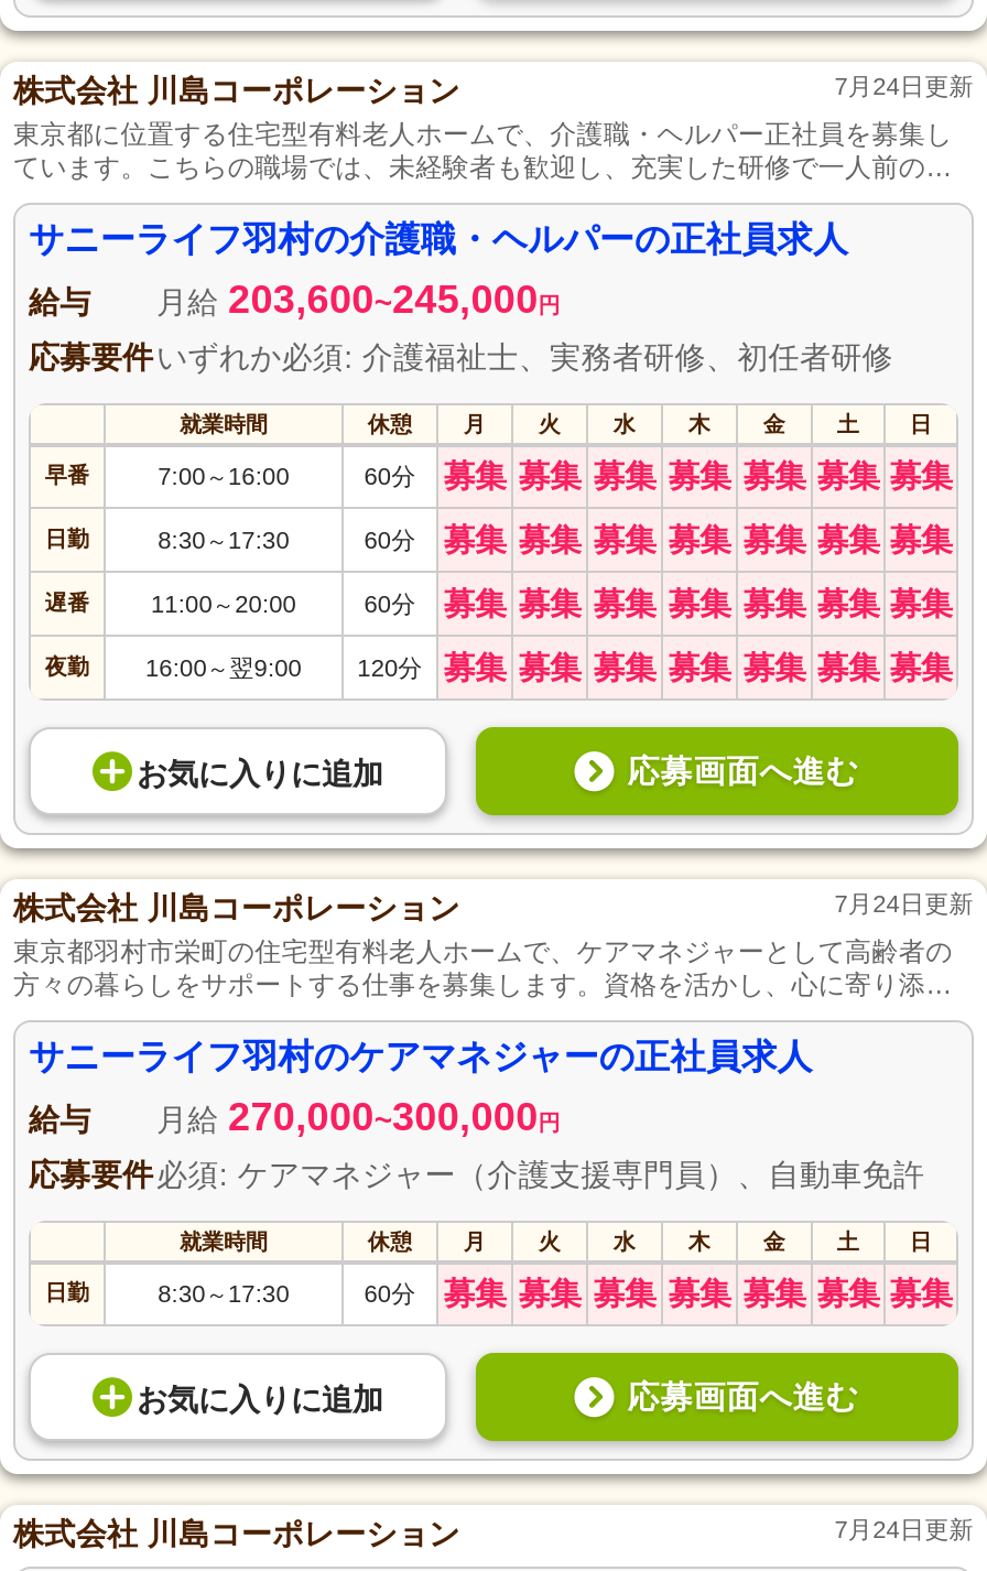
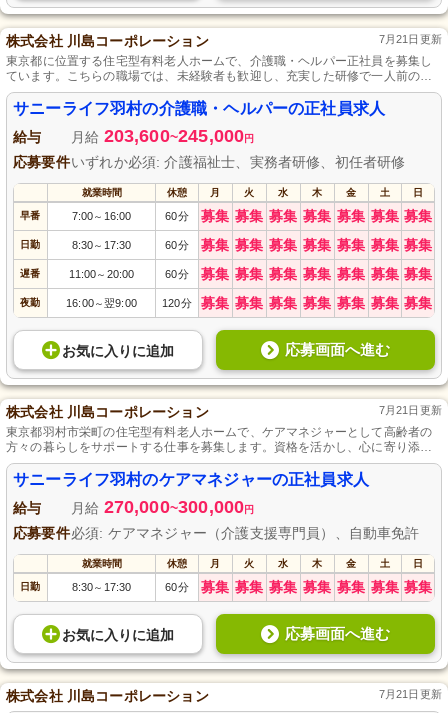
- 7月24日更新
+ 7月21日更新

- 7月24日更新
+ 7月21日更新

- 7月24日更新
+ 7月21日更新
